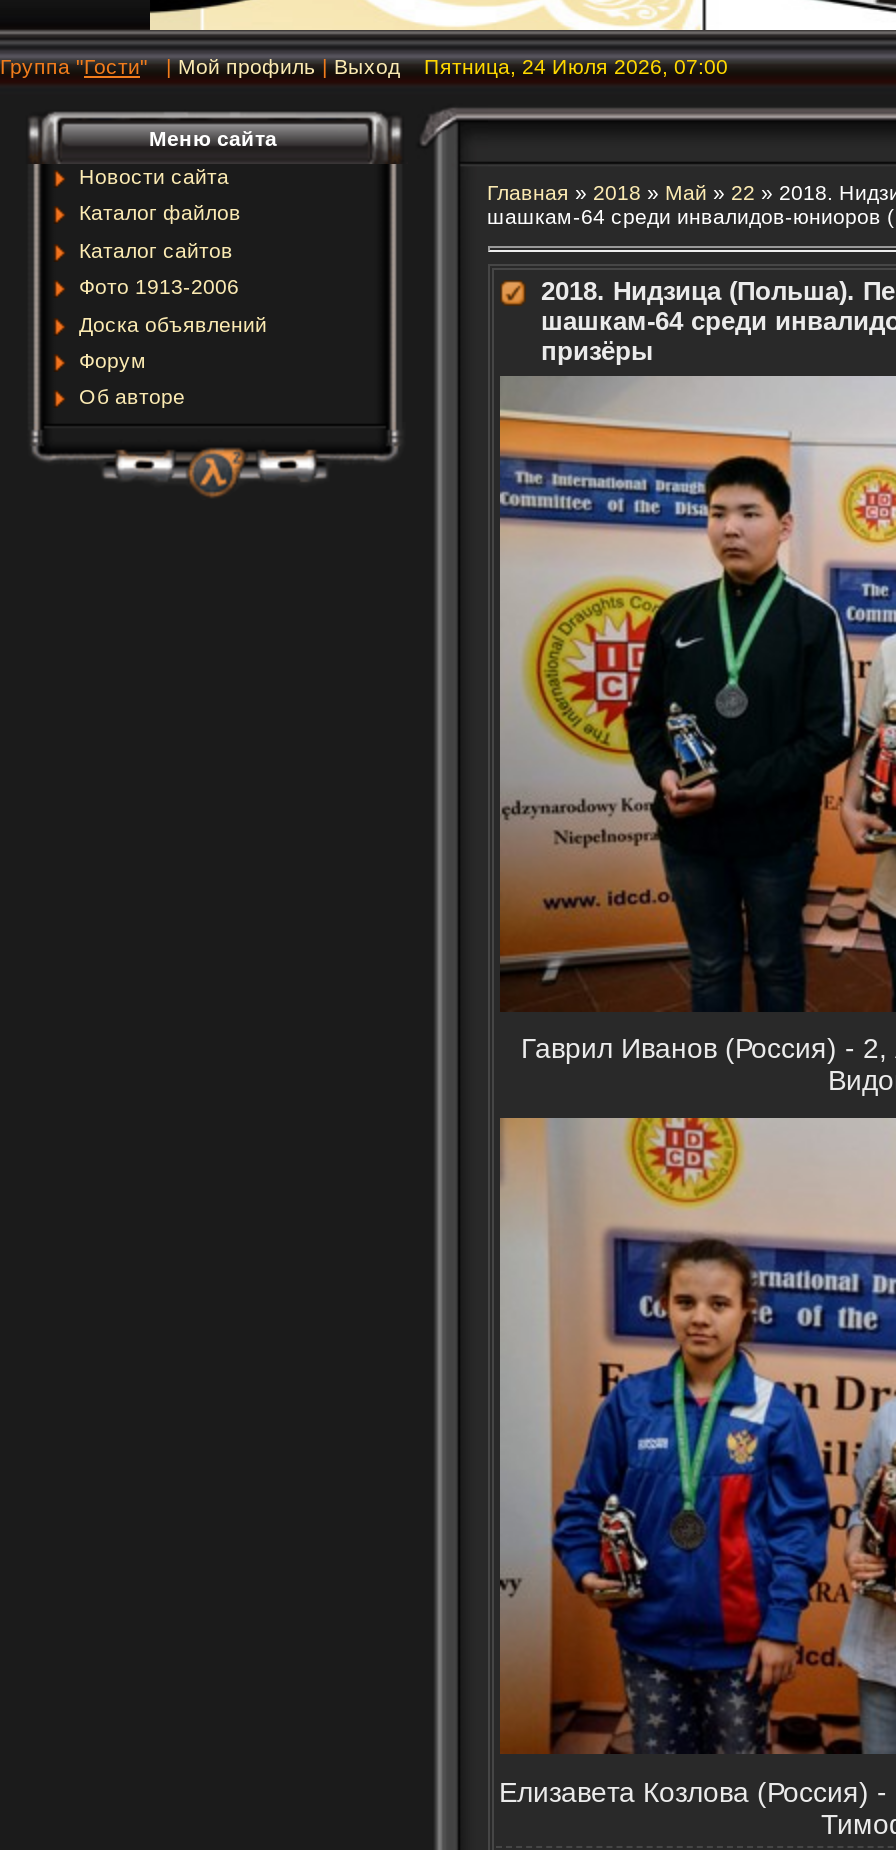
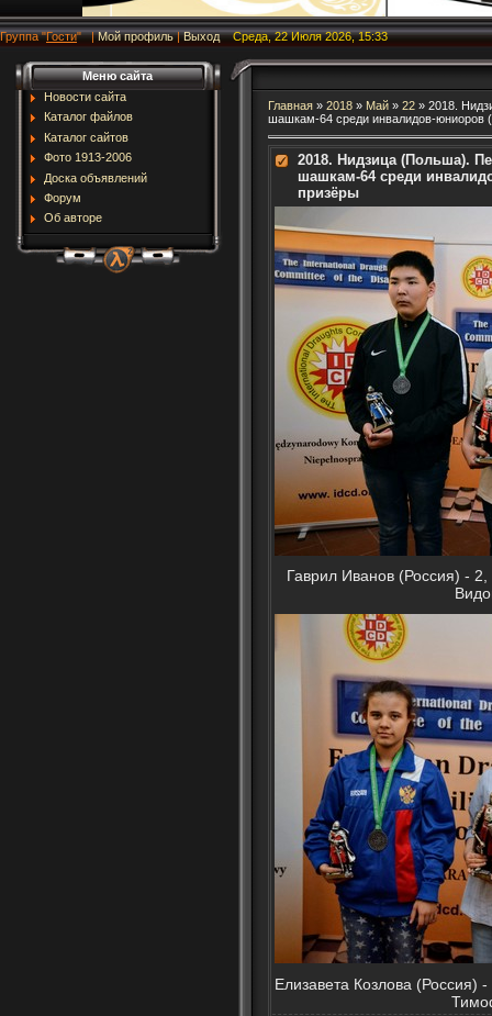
- Пятница, 24 Июля 2026, 07:00
+ Среда, 22 Июля 2026, 15:33
